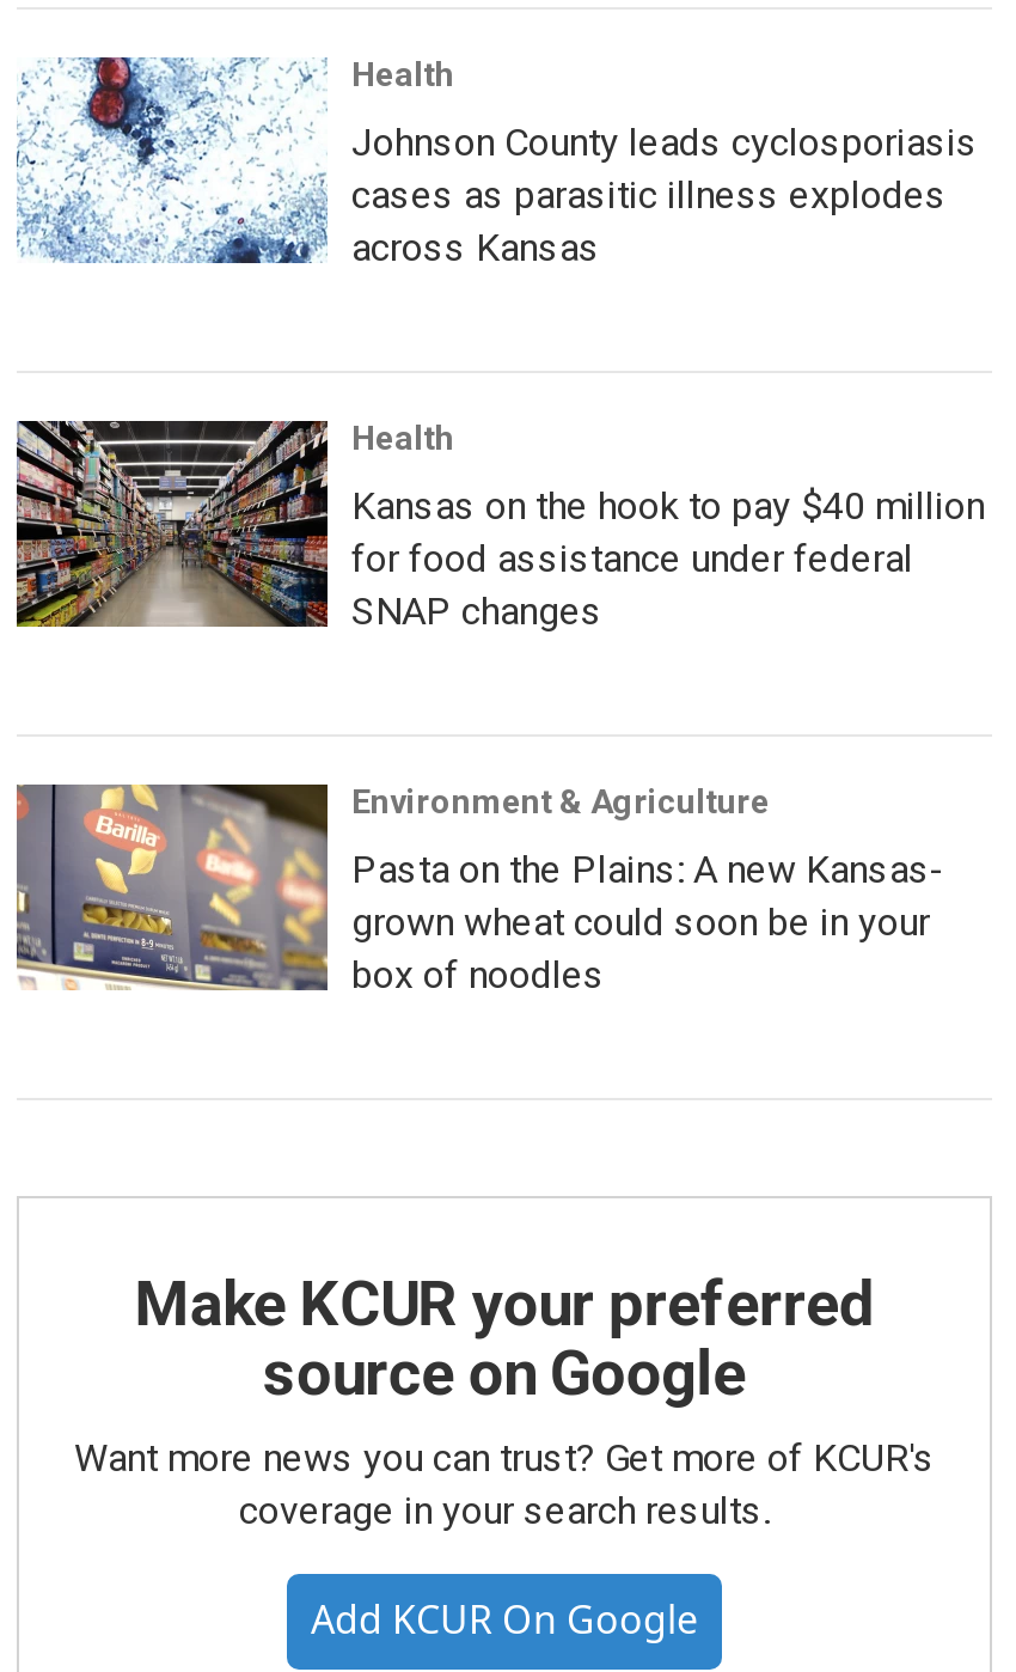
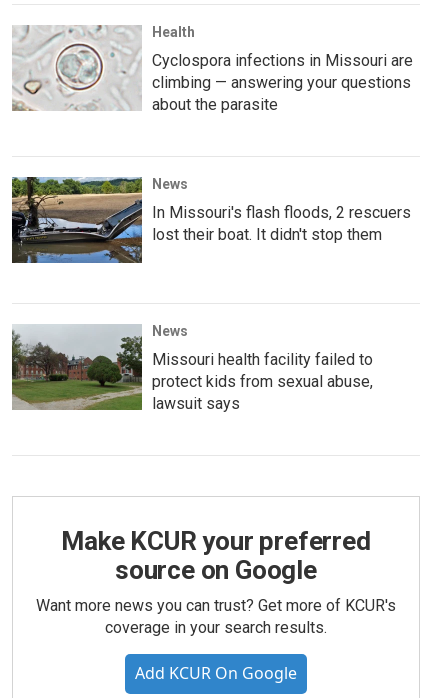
- [image]
- Johnson County leads cyclosporiasis
- cases as parasitic illness explodes
- across Kansas
+ [image]
+ Cyclospora infections in Missouri are
+ climbing — answering your questions
+ about the parasite

- [image]
- Health
+ [image]
+ News

- Kansas on the hook to pay $40 million
- for food assistance under federal
- SNAP changes
+ In Missouri's flash floods, 2 rescuers
+ lost their boat. It didn't stop them

- [image]
- Environment & Agriculture
+ [image]
+ News

- Pasta on the Plains: A new Kansas-
- grown wheat could soon be in your
- box of noodles
+ Missouri health facility failed to
+ protect kids from sexual abuse,
+ lawsuit says
